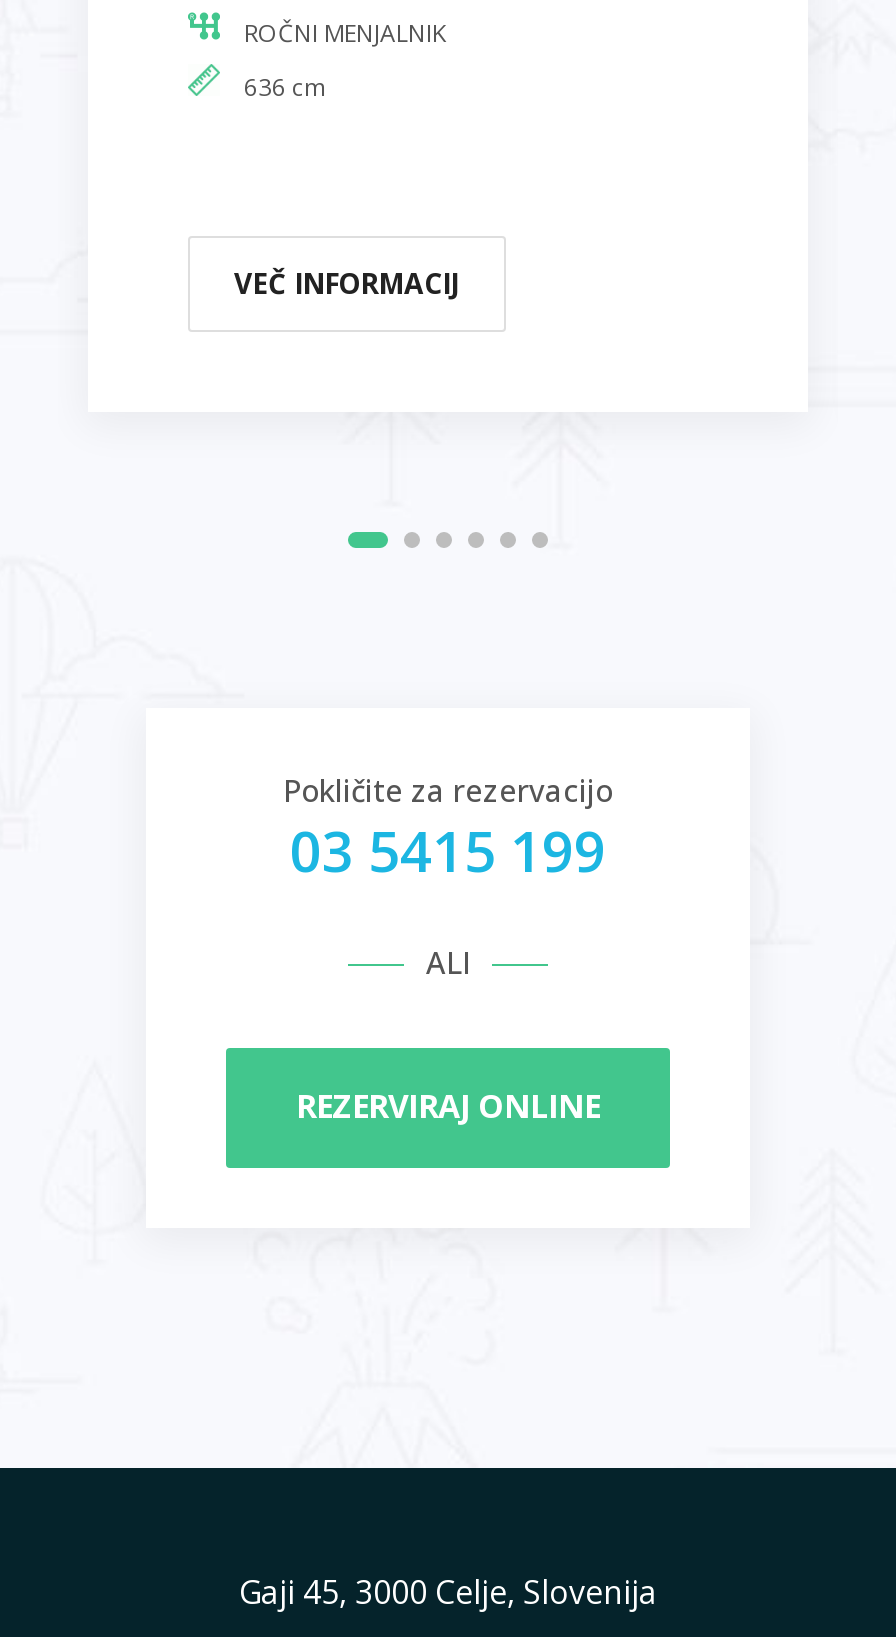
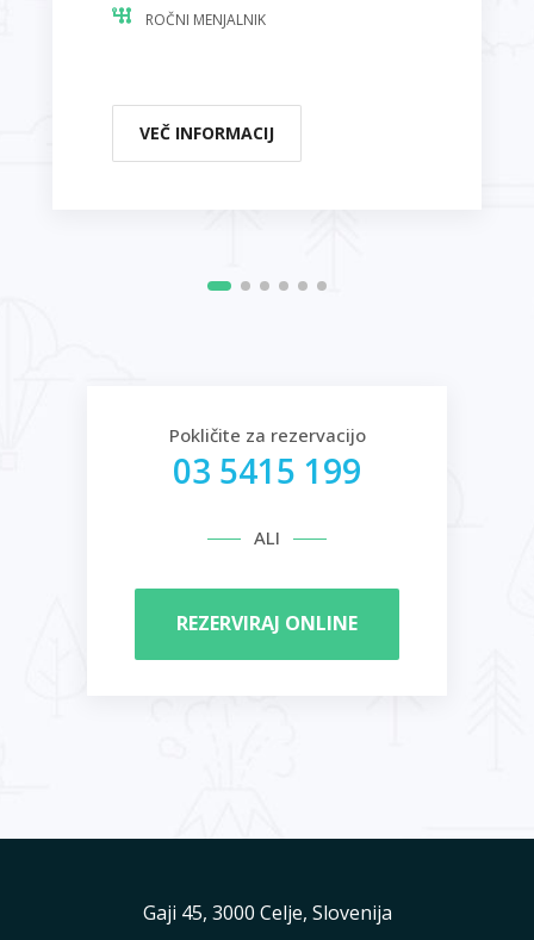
- 636 cm
